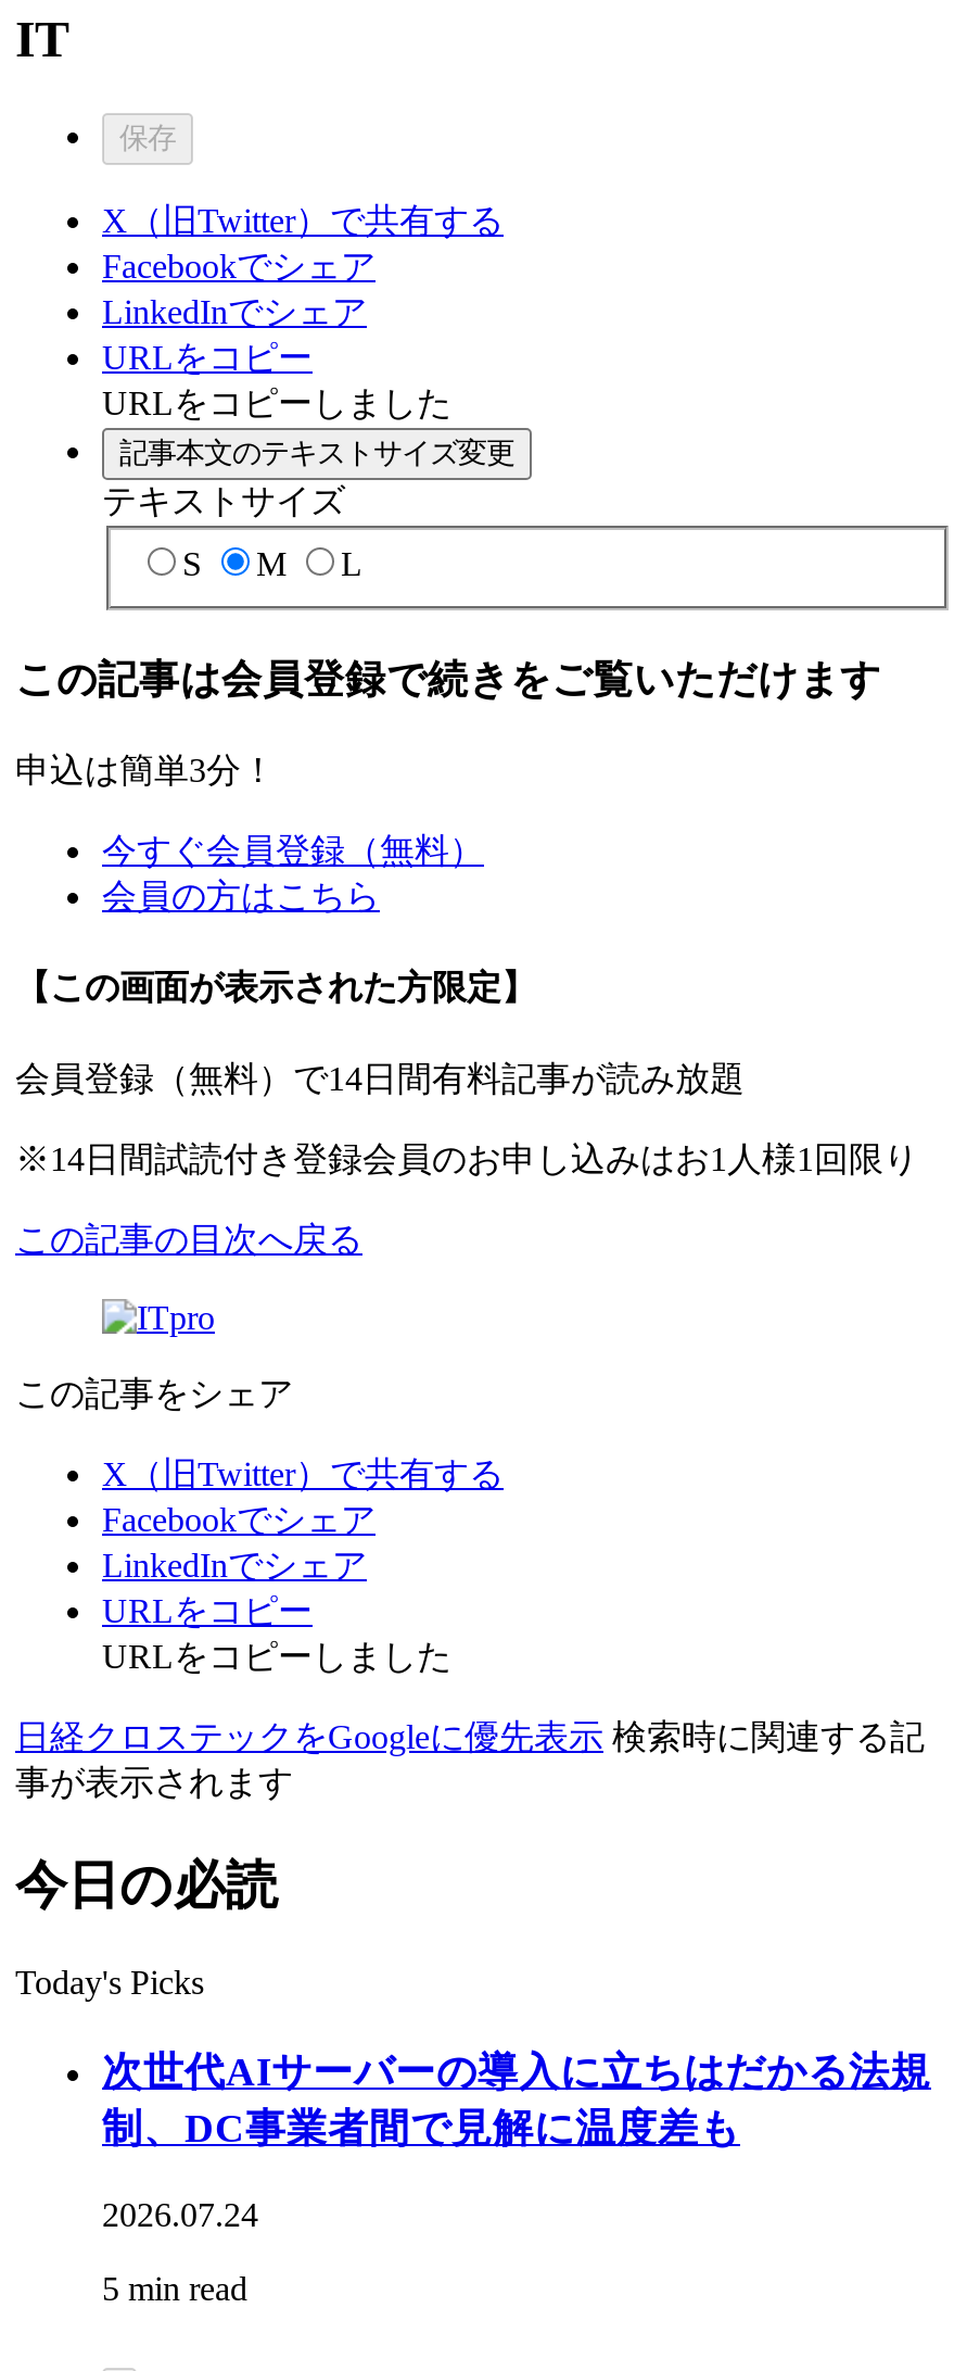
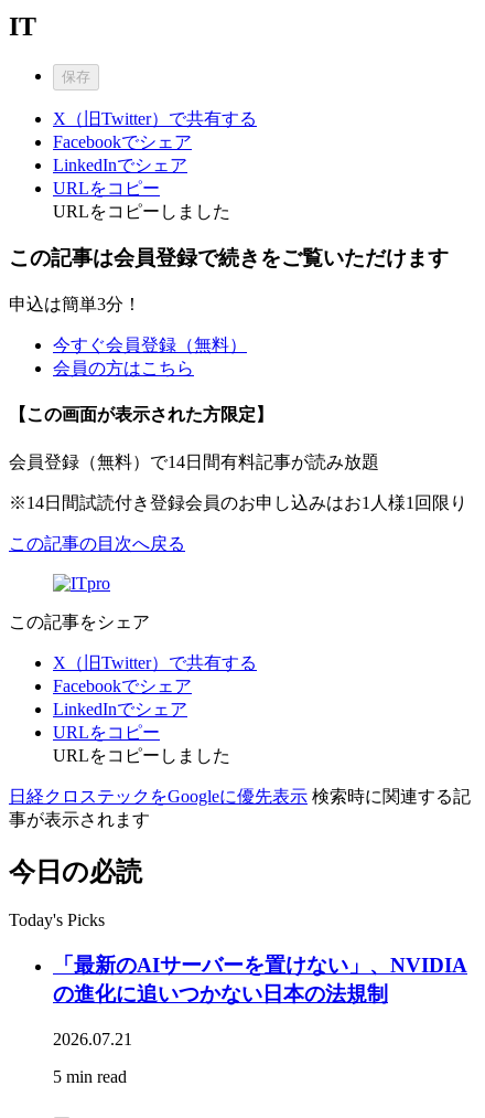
- 記事本文のテキストサイズ変更
- テキストサイズ
- S
- M
- L

- 次世代AIサーバーの導入に立ちはだかる法規
- 制、DC事業者間で見解に温度差も
+ 「最新のAIサーバーを置けない」、NVIDIA
+ の進化に追いつかない日本の法規制

- 2026.07.24
+ 2026.07.21
